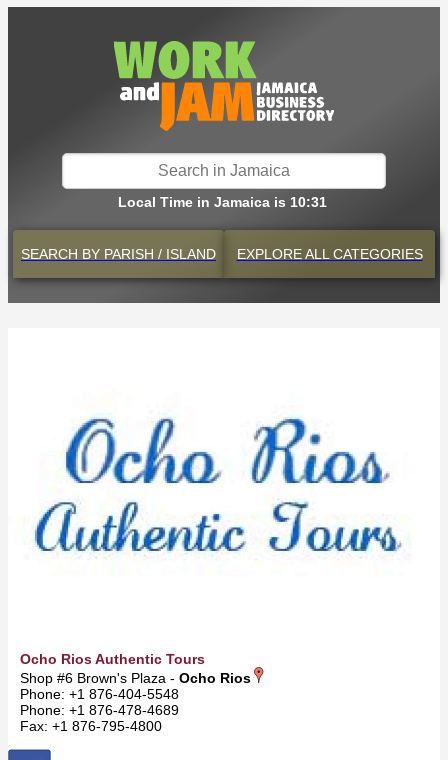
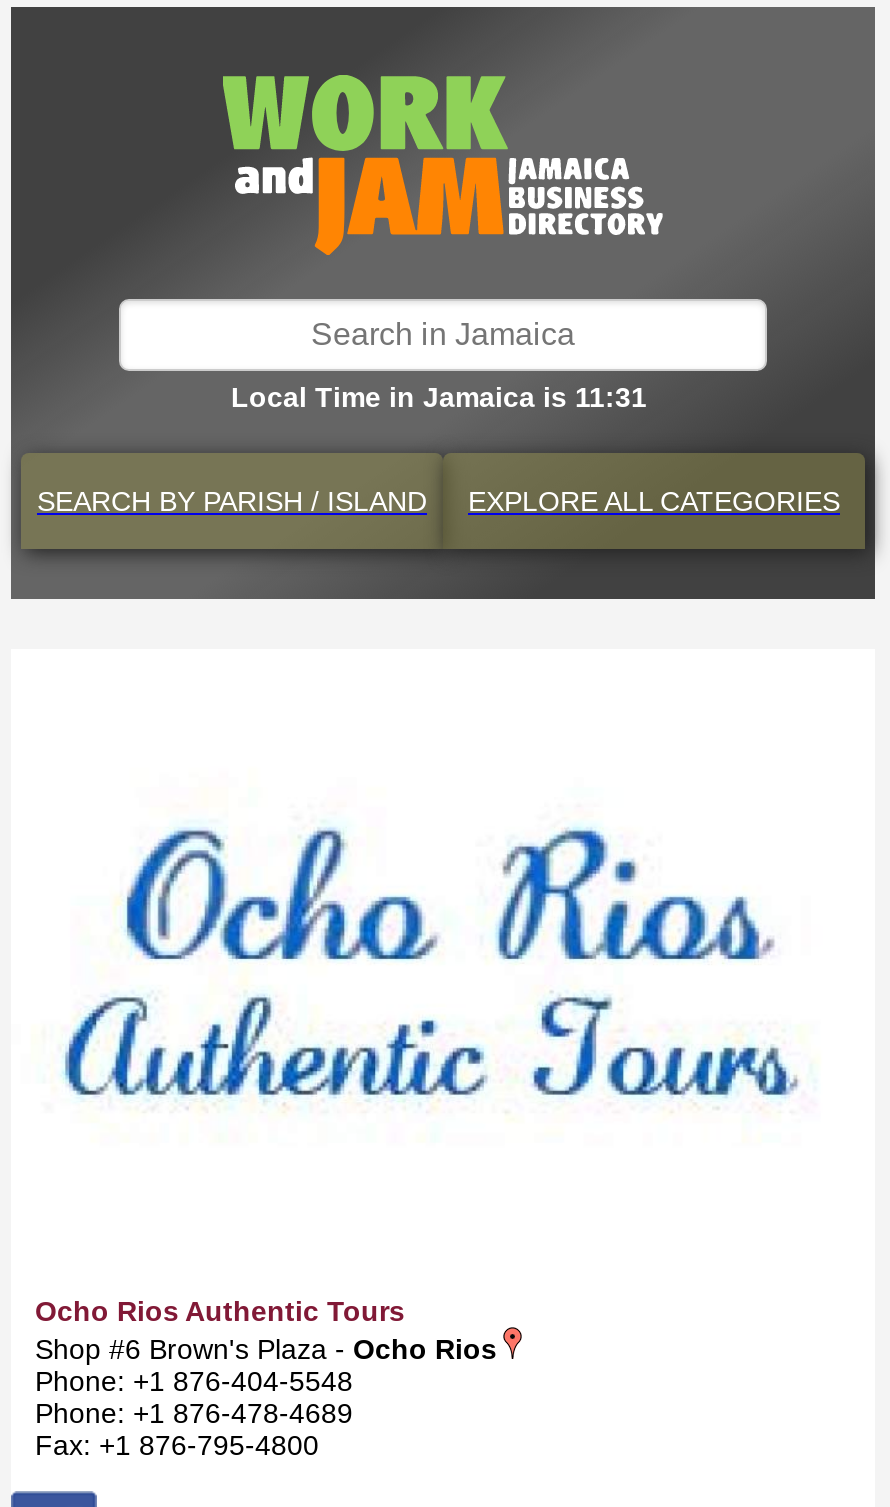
- Local Time in Jamaica is 10:31
+ Local Time in Jamaica is 11:31
